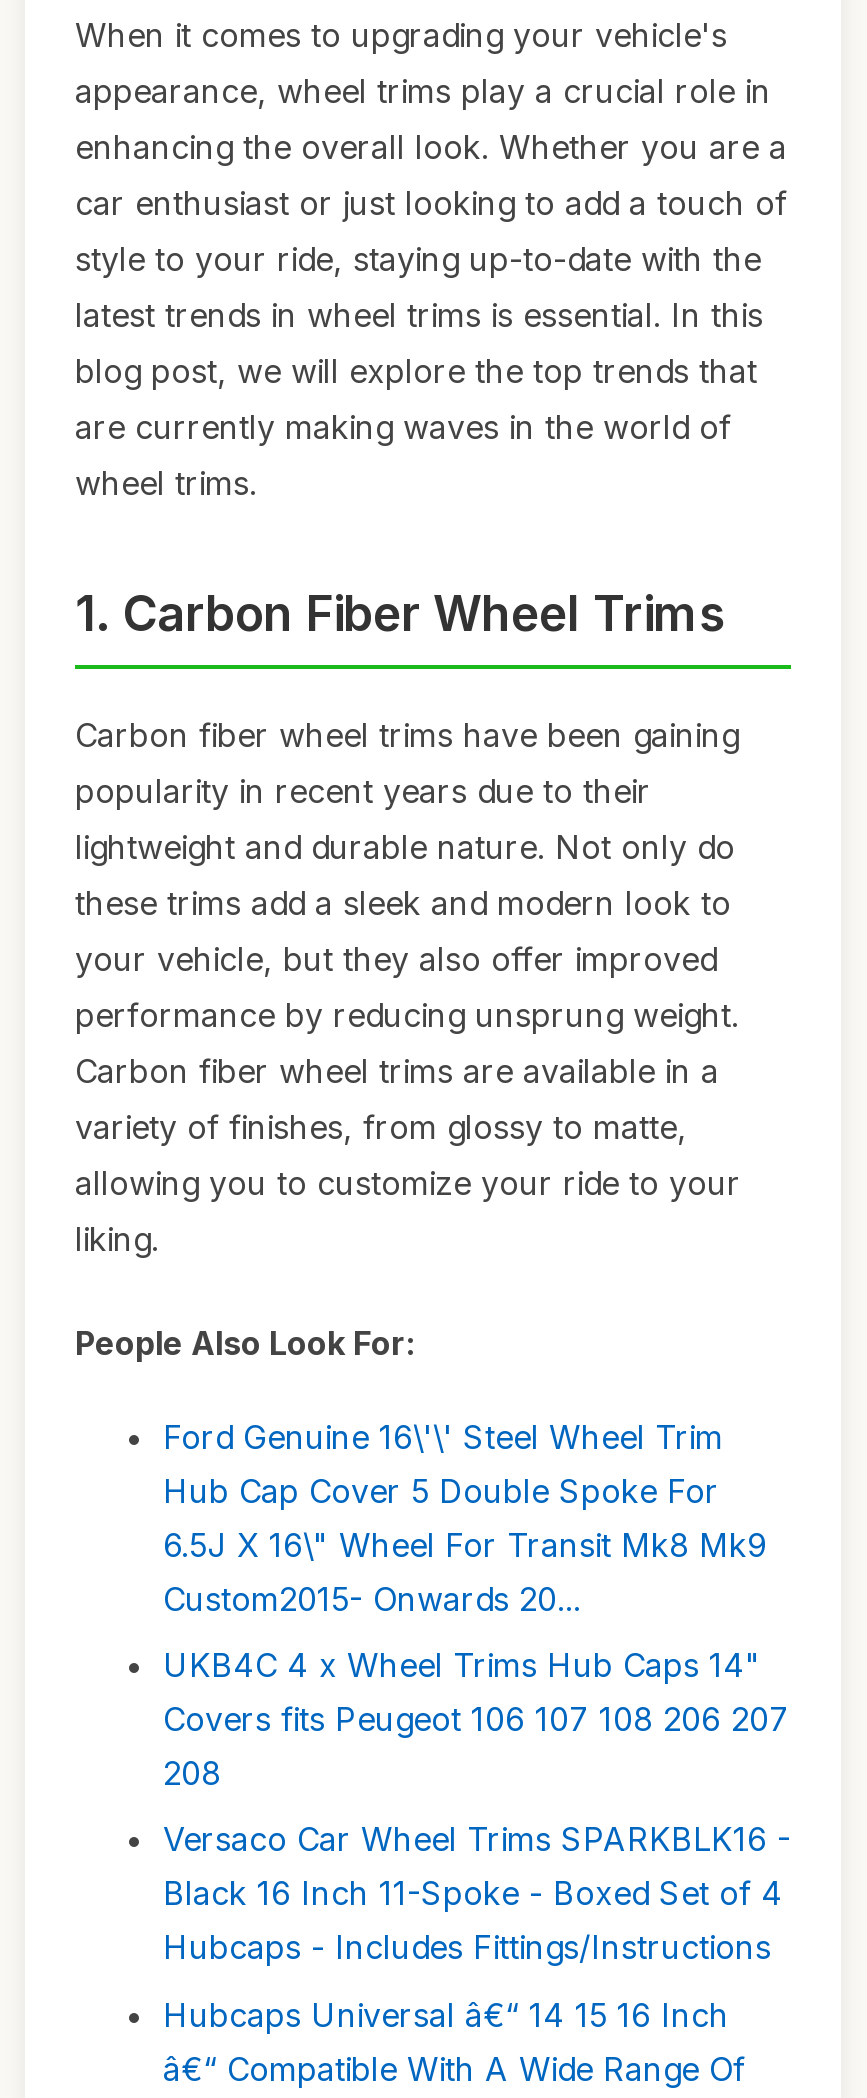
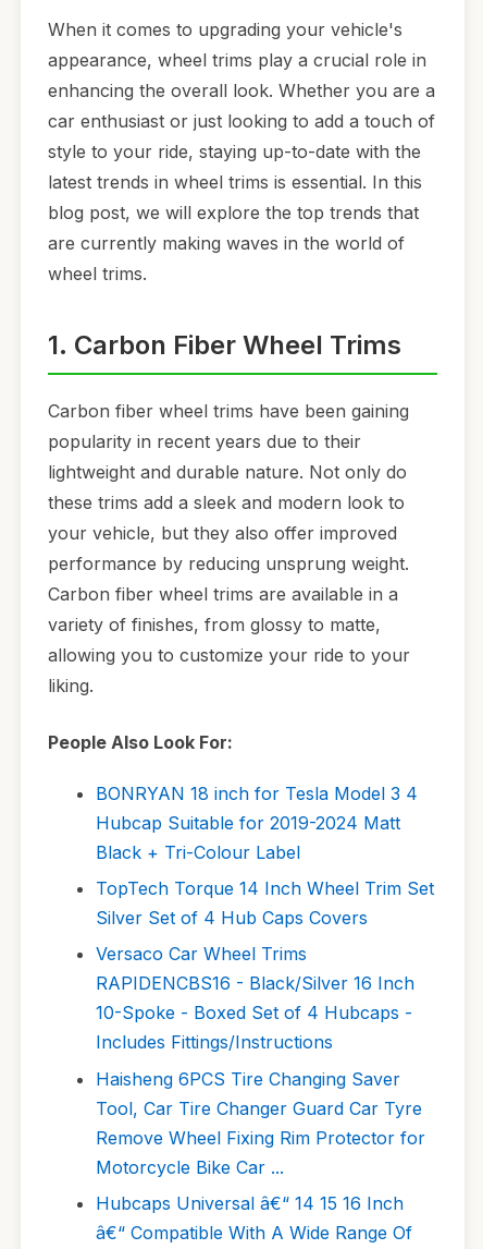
- Ford Genuine 16\'\' Steel Wheel Trim
- Hub Cap Cover 5 Double Spoke For
- 6.5J X 16\" Wheel For Transit Mk8 Mk9
- Custom2015- Onwards 20...
- UKB4C 4 x Wheel Trims Hub Caps 14"
- Covers fits Peugeot 106 107 108 206 207
- 208
- Versaco Car Wheel Trims SPARKBLK16 -
- Black 16 Inch 11-Spoke - Boxed Set of 4
- Hubcaps - Includes Fittings/Instructions
+ BONRYAN 18 inch for Tesla Model 3 4
+ Hubcap Suitable for 2019-2024 Matt
+ Black + Tri-Colour Label
+ TopTech Torque 14 Inch Wheel Trim Set
+ Silver Set of 4 Hub Caps Covers
+ Versaco Car Wheel Trims
+ RAPIDENCBS16 - Black/Silver 16 Inch
+ 10-Spoke - Boxed Set of 4 Hubcaps -
+ Includes Fittings/Instructions
+ Haisheng 6PCS Tire Changing Saver
+ Tool, Car Tire Changer Guard Car Tyre
+ Remove Wheel Fixing Rim Protector for
+ Motorcycle Bike Car ...
